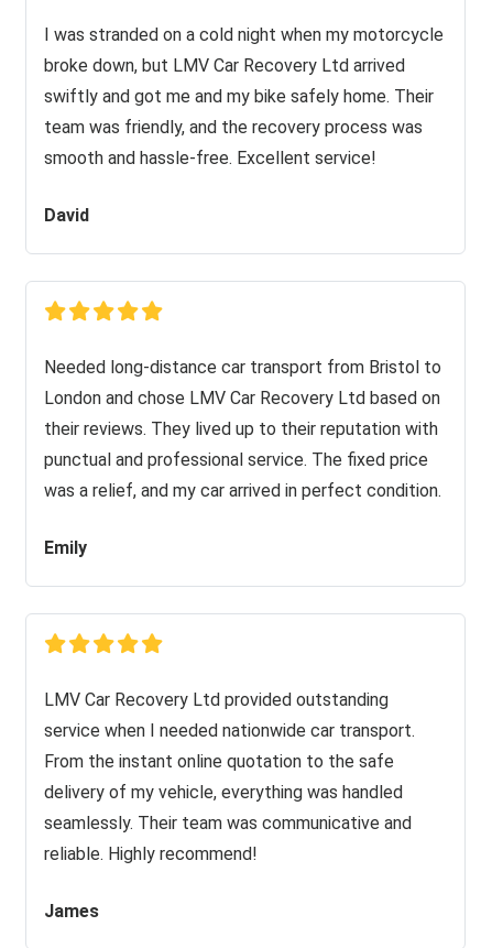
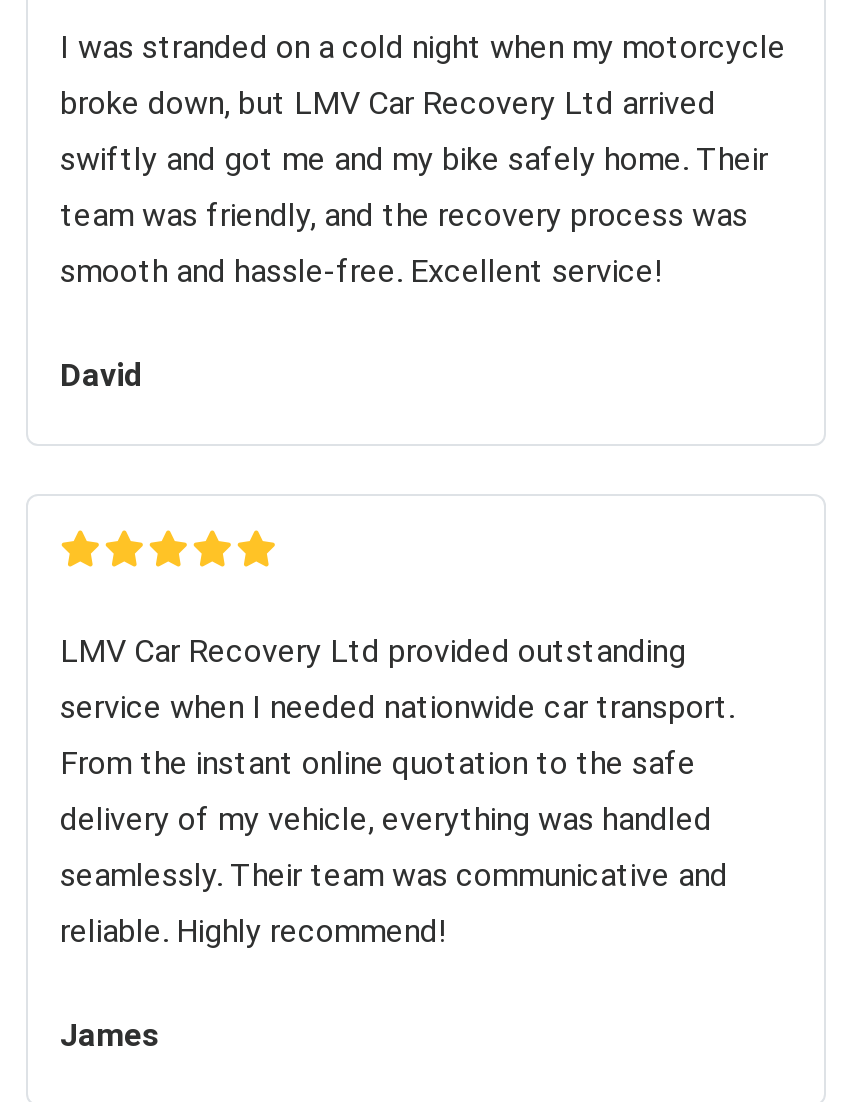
- Needed long-distance car transport from Bristol to
- London and chose LMV Car Recovery Ltd based on
- their reviews. They lived up to their reputation with
- punctual and professional service. The fixed price
- was a relief, and my car arrived in perfect condition.
- Emily
